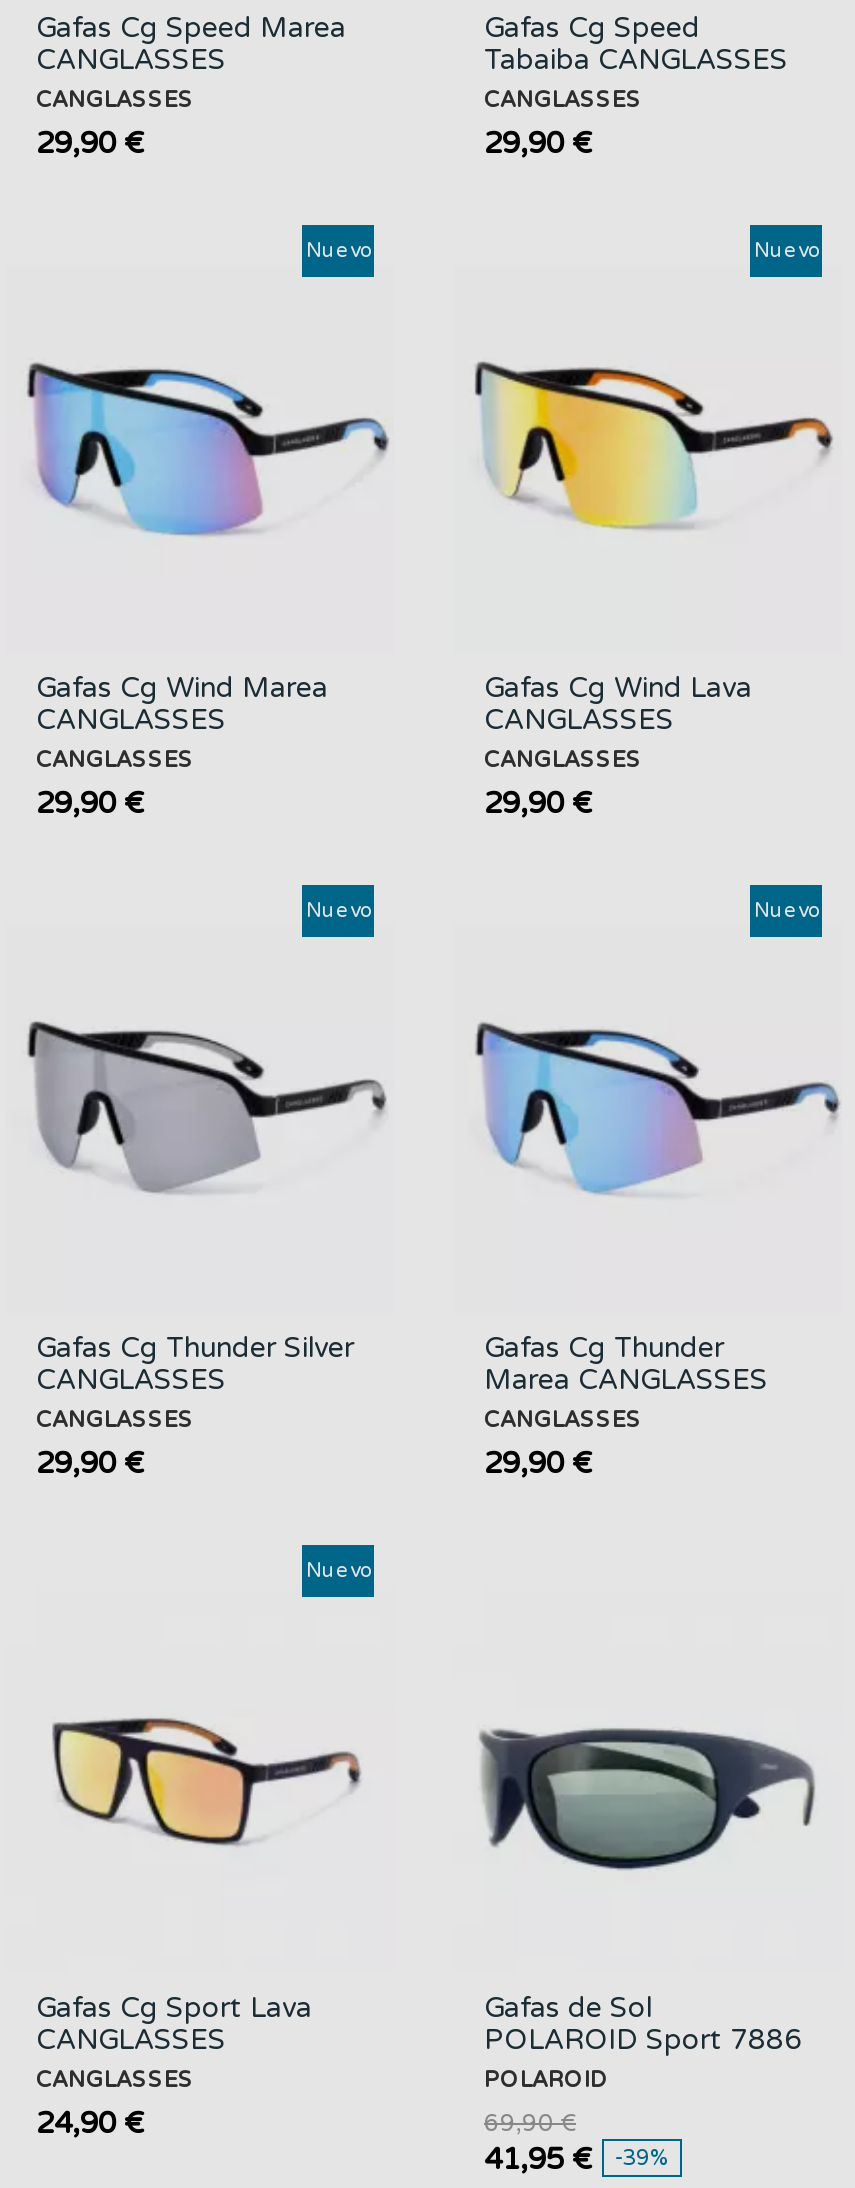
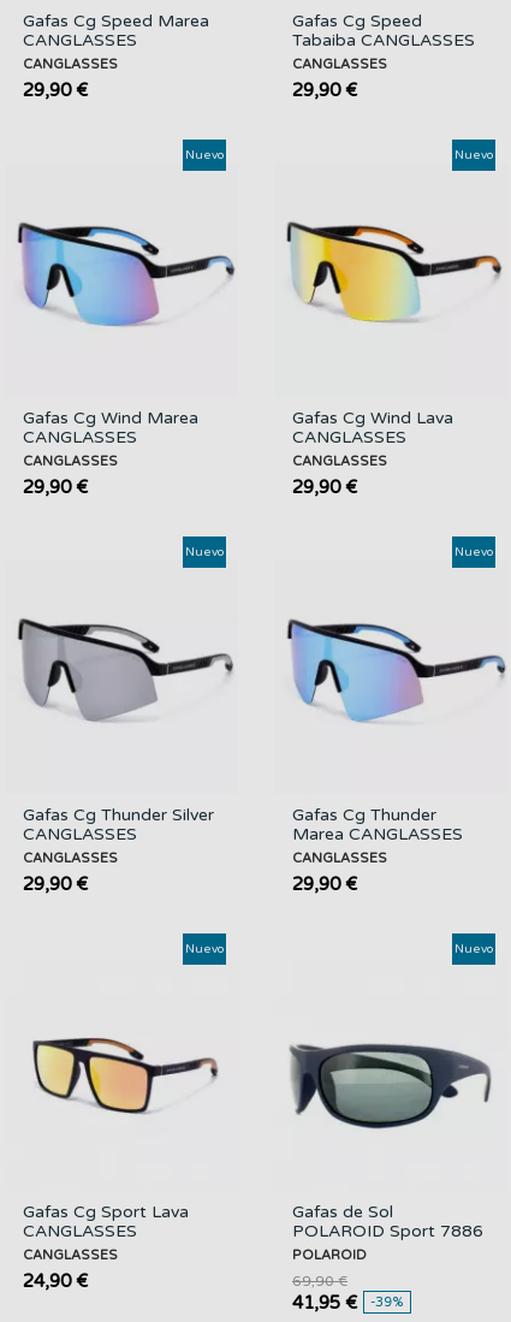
+ Nuevo
